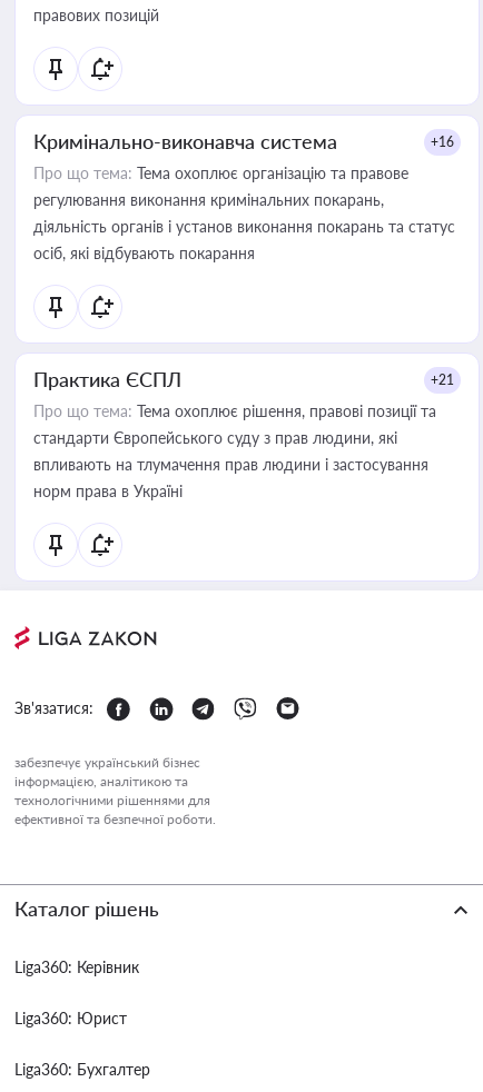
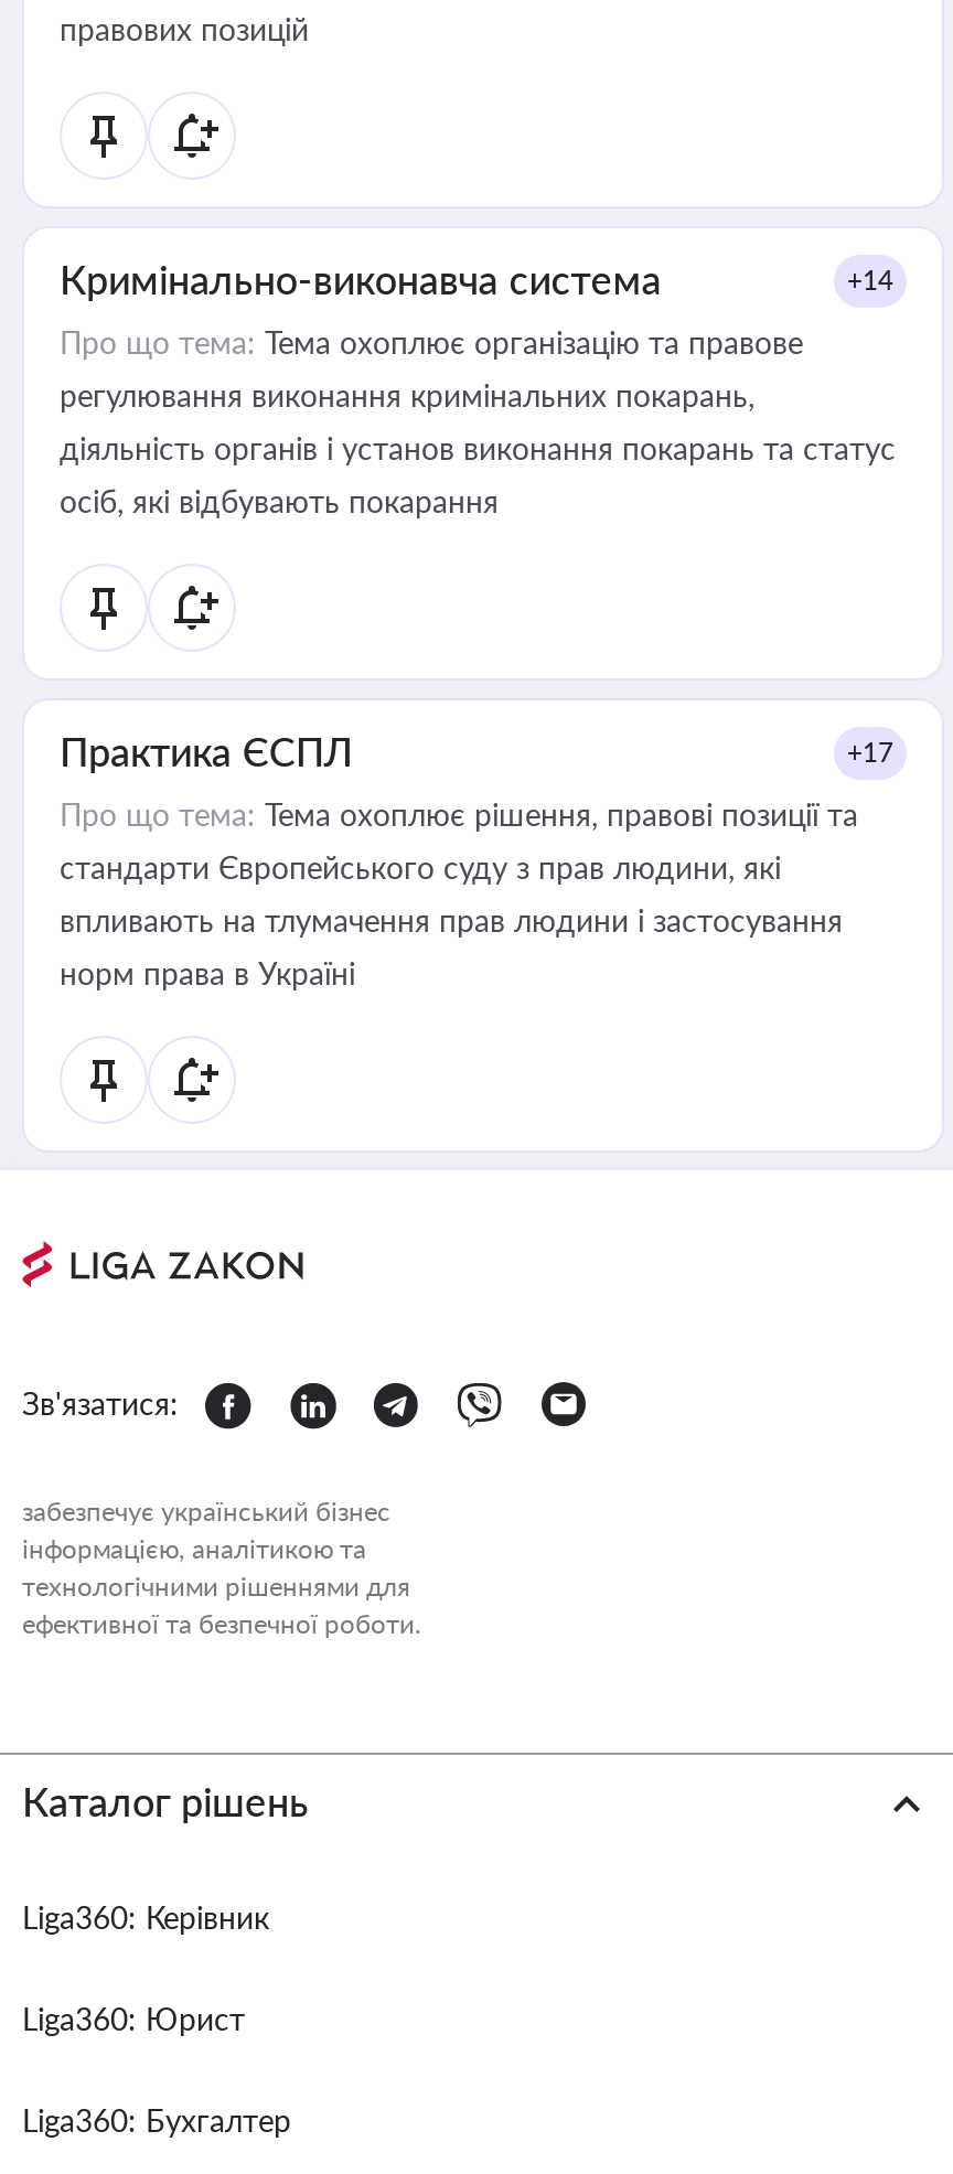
- +16
+ +14

- +21
+ +17
